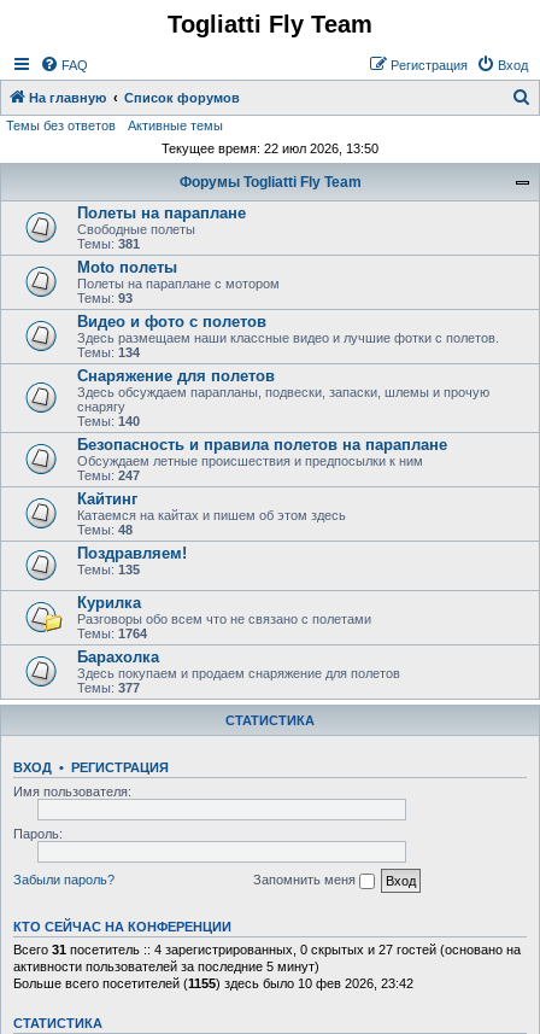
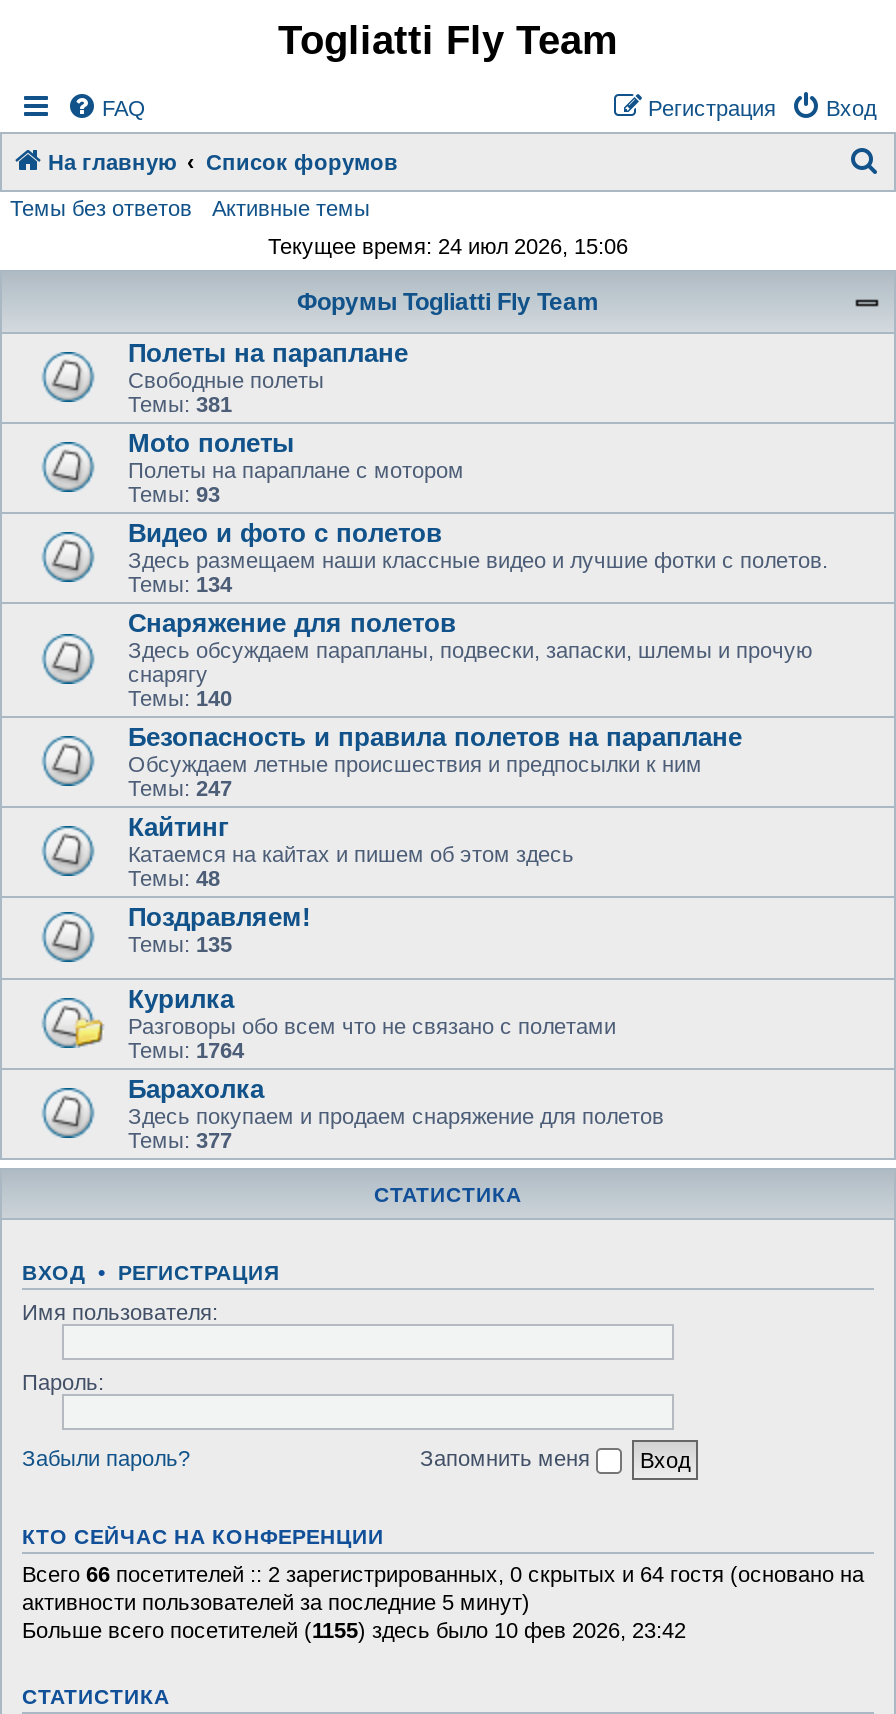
- Текущее время: 22 июл 2026, 13:50
+ Текущее время: 24 июл 2026, 15:06

- Всего 31 посетитель :: 4 зарегистрированных, 0 скрытых и 27 гостей (основано на
+ Всего 66 посетителей :: 2 зарегистрированных, 0 скрытых и 64 гостя (основано на
